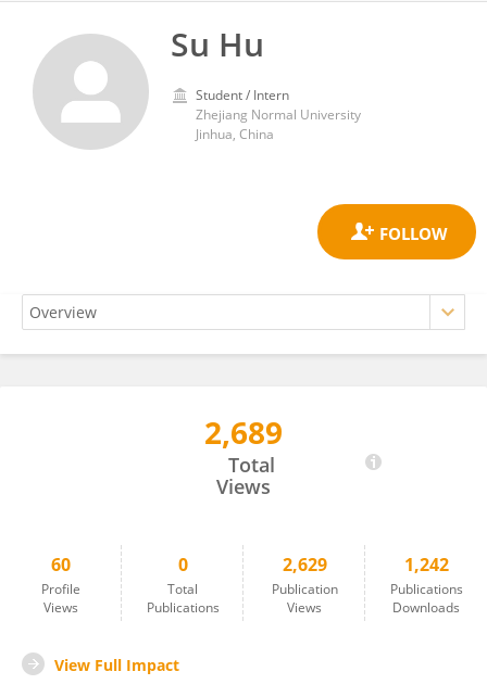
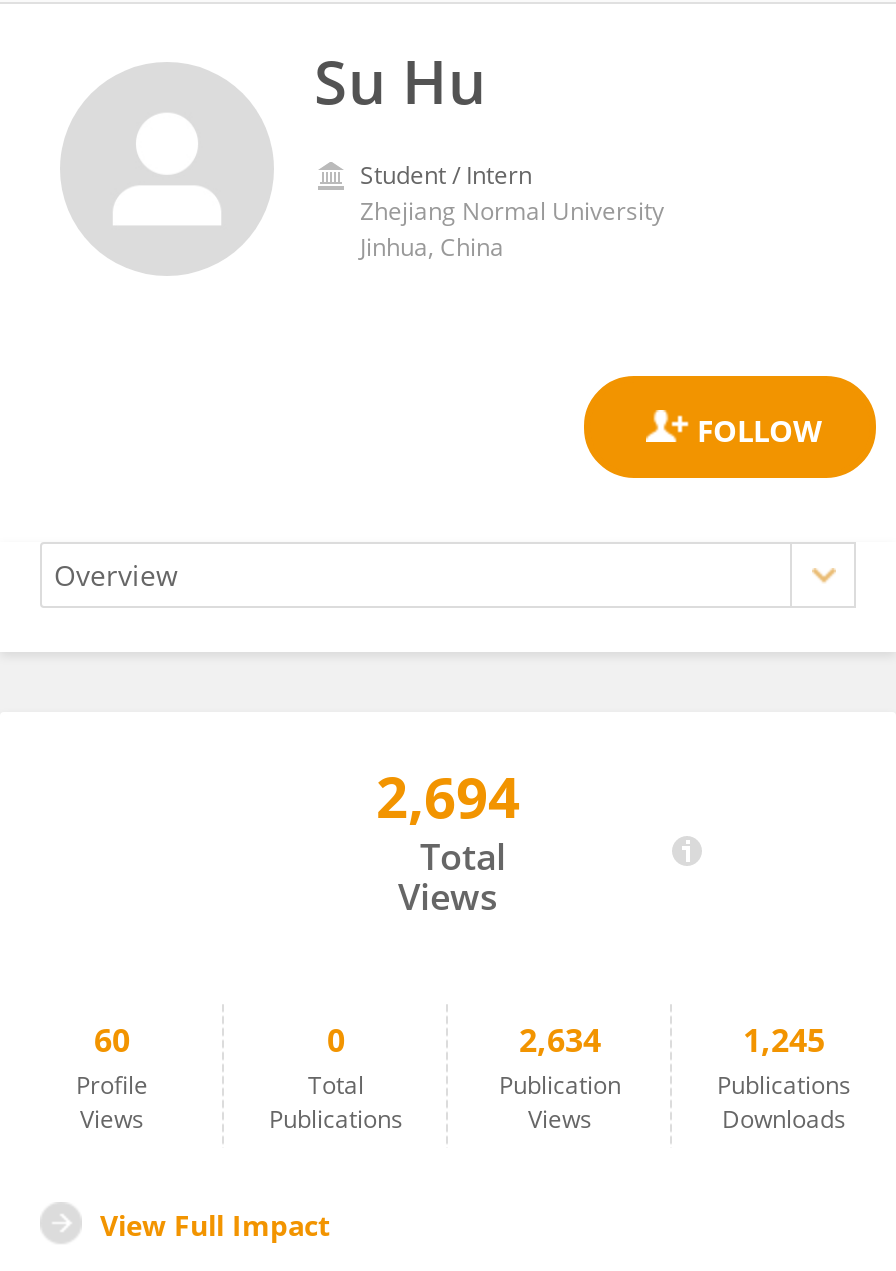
- 2,689
+ 2,694

- 2,629
+ 2,634

- 1,242
+ 1,245
